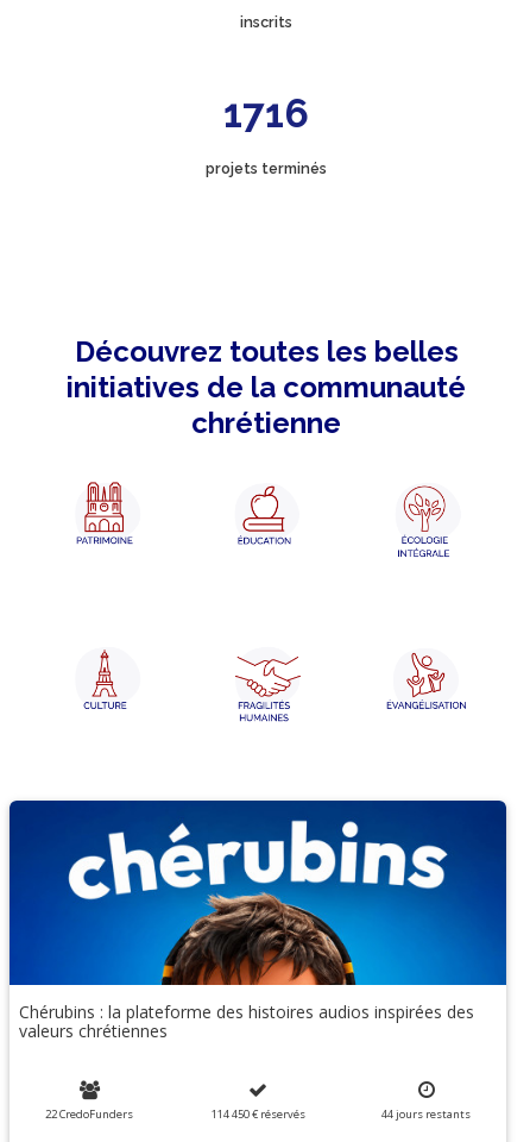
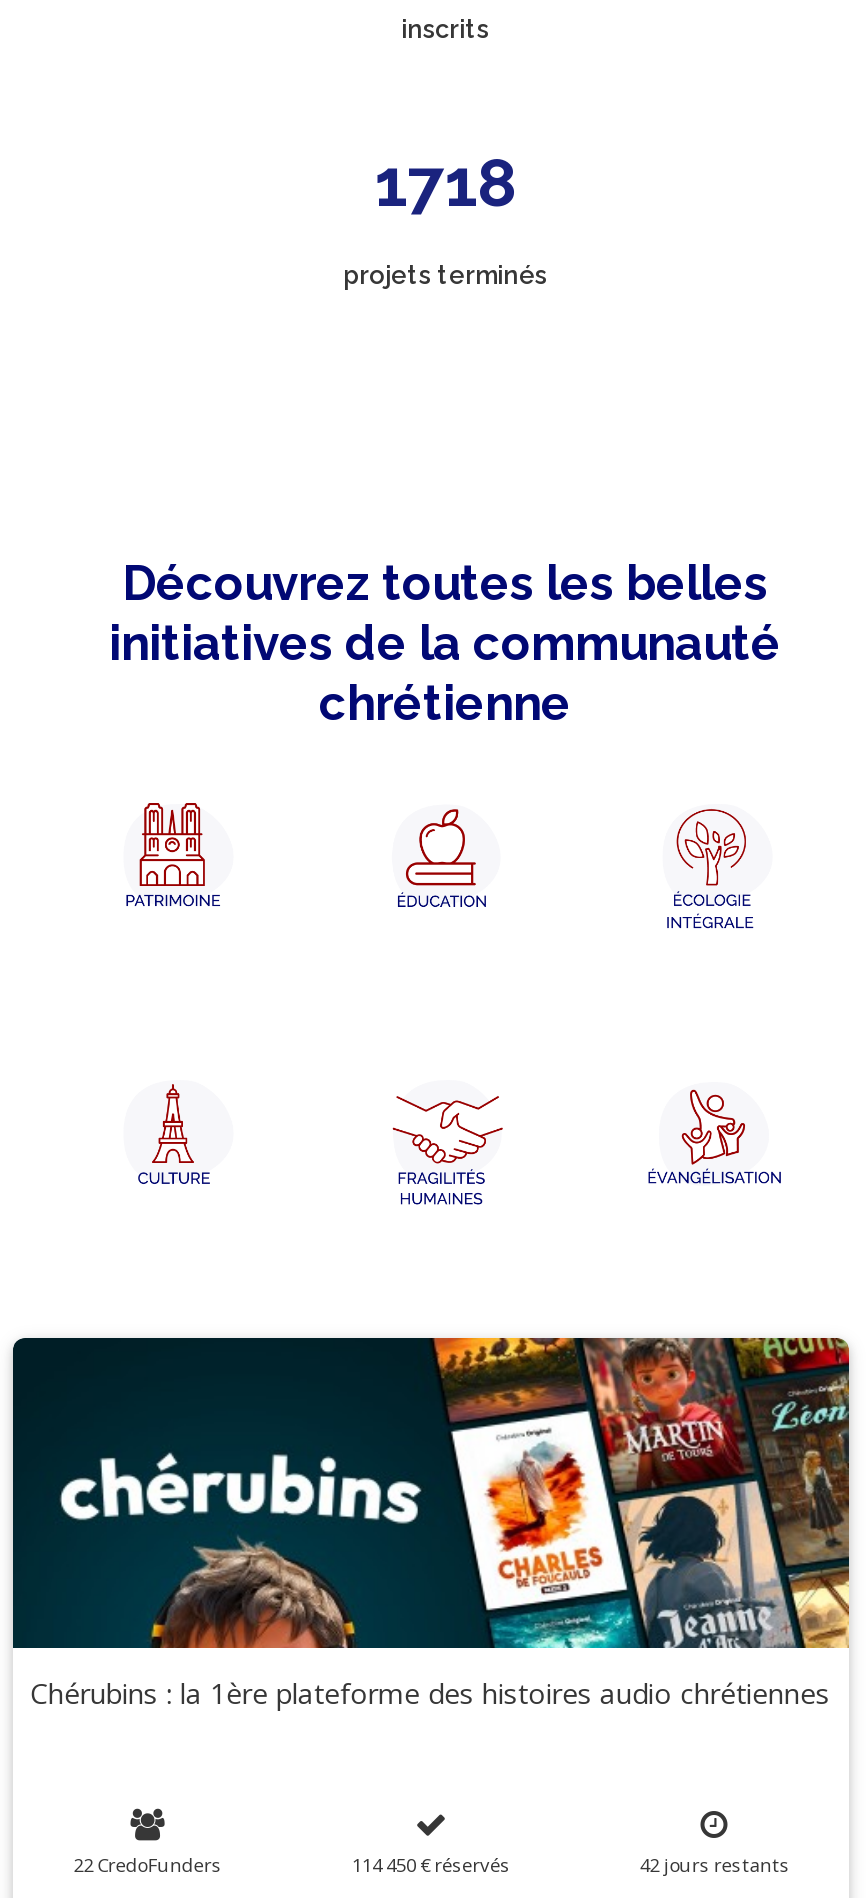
- 1716
+ 1718

- [image]
- Chérubins : la plateforme des histoires audios inspirées des
- valeurs chrétiennes
+ [image]
+ Chérubins : la 1ère plateforme des histoires audio chrétiennes

- 44 jours restants
+ 42 jours restants
